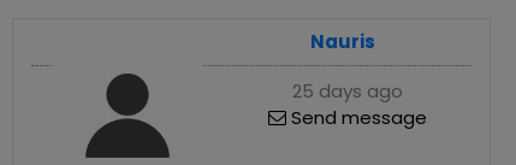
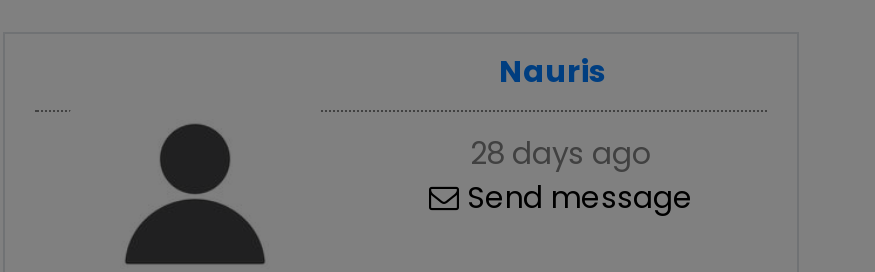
- 25 days ago
+ 28 days ago
